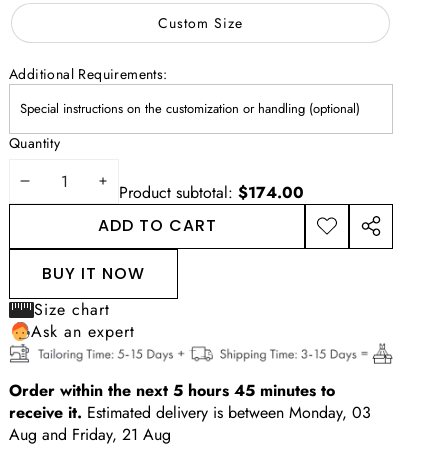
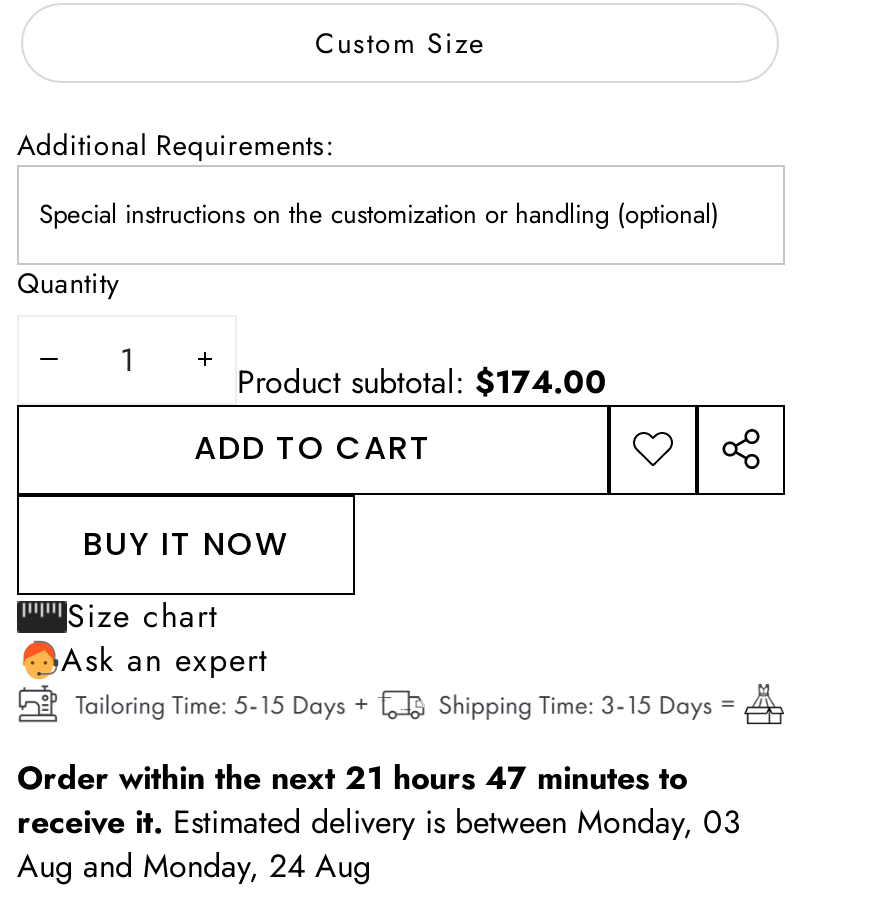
- Order within the next 5 hours 45 minutes to
+ Order within the next 21 hours 47 minutes to

- Aug and Friday, 21 Aug
+ Aug and Monday, 24 Aug
